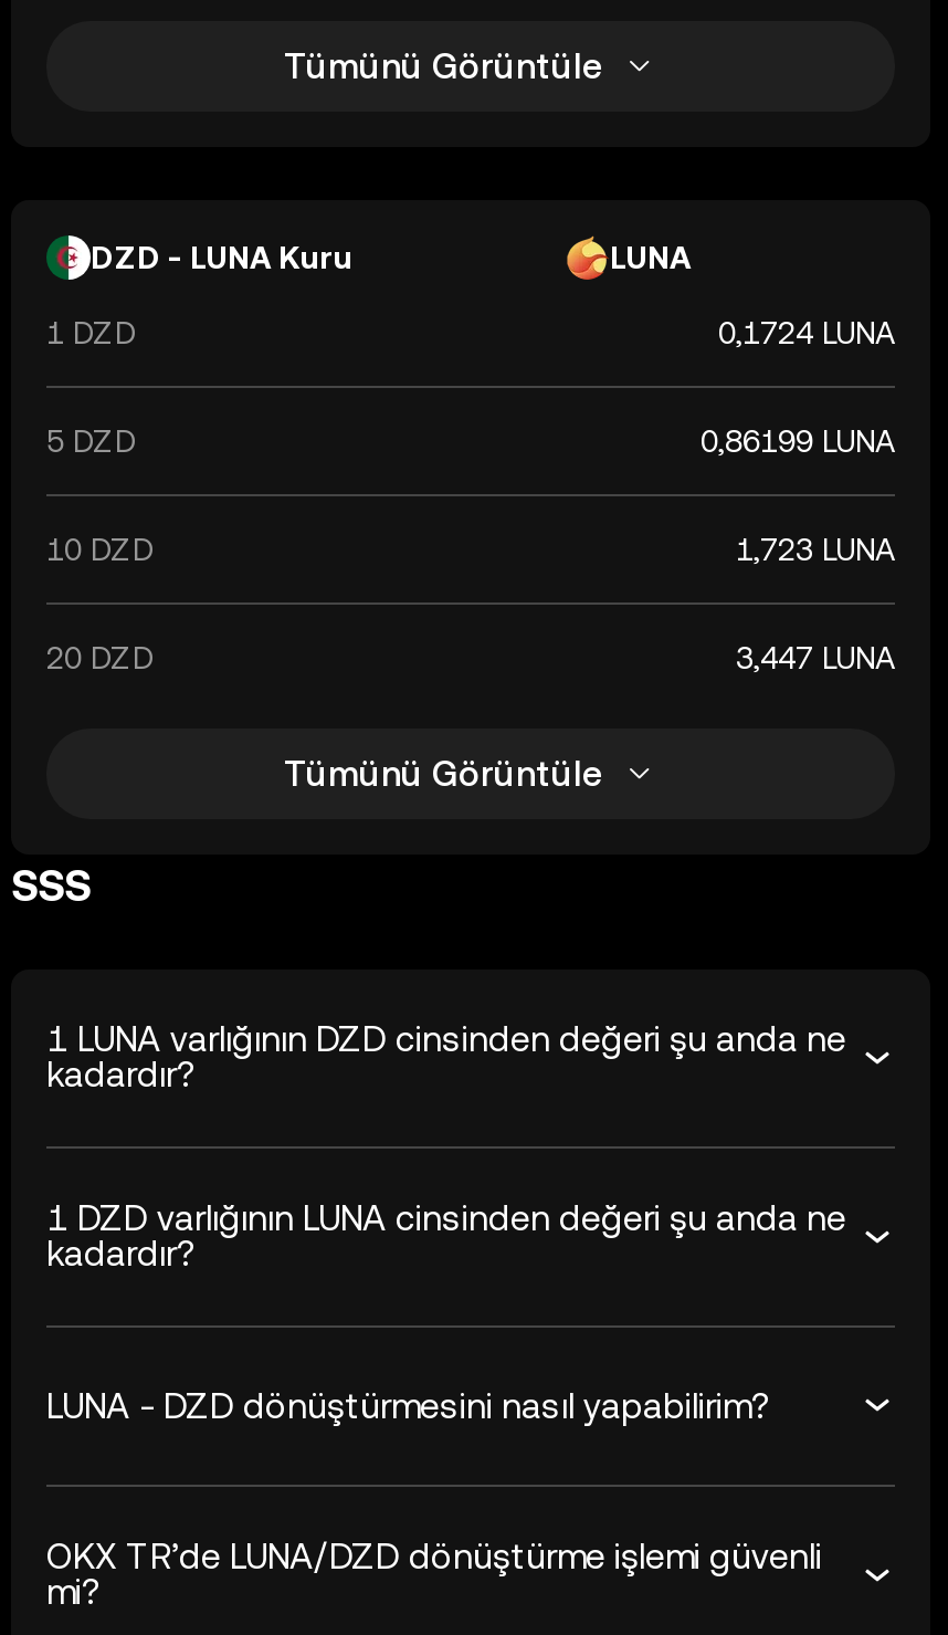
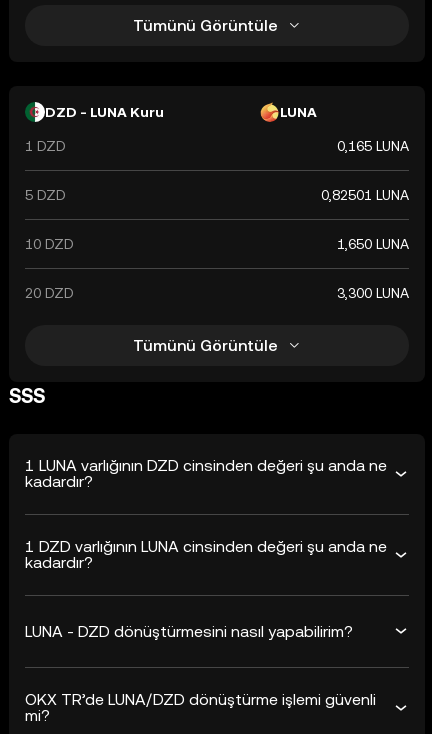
- 0,1724 LUNA
+ 0,165 LUNA

- 0,86199 LUNA
+ 0,82501 LUNA

- 1,723 LUNA
+ 1,650 LUNA

- 3,447 LUNA
+ 3,300 LUNA
